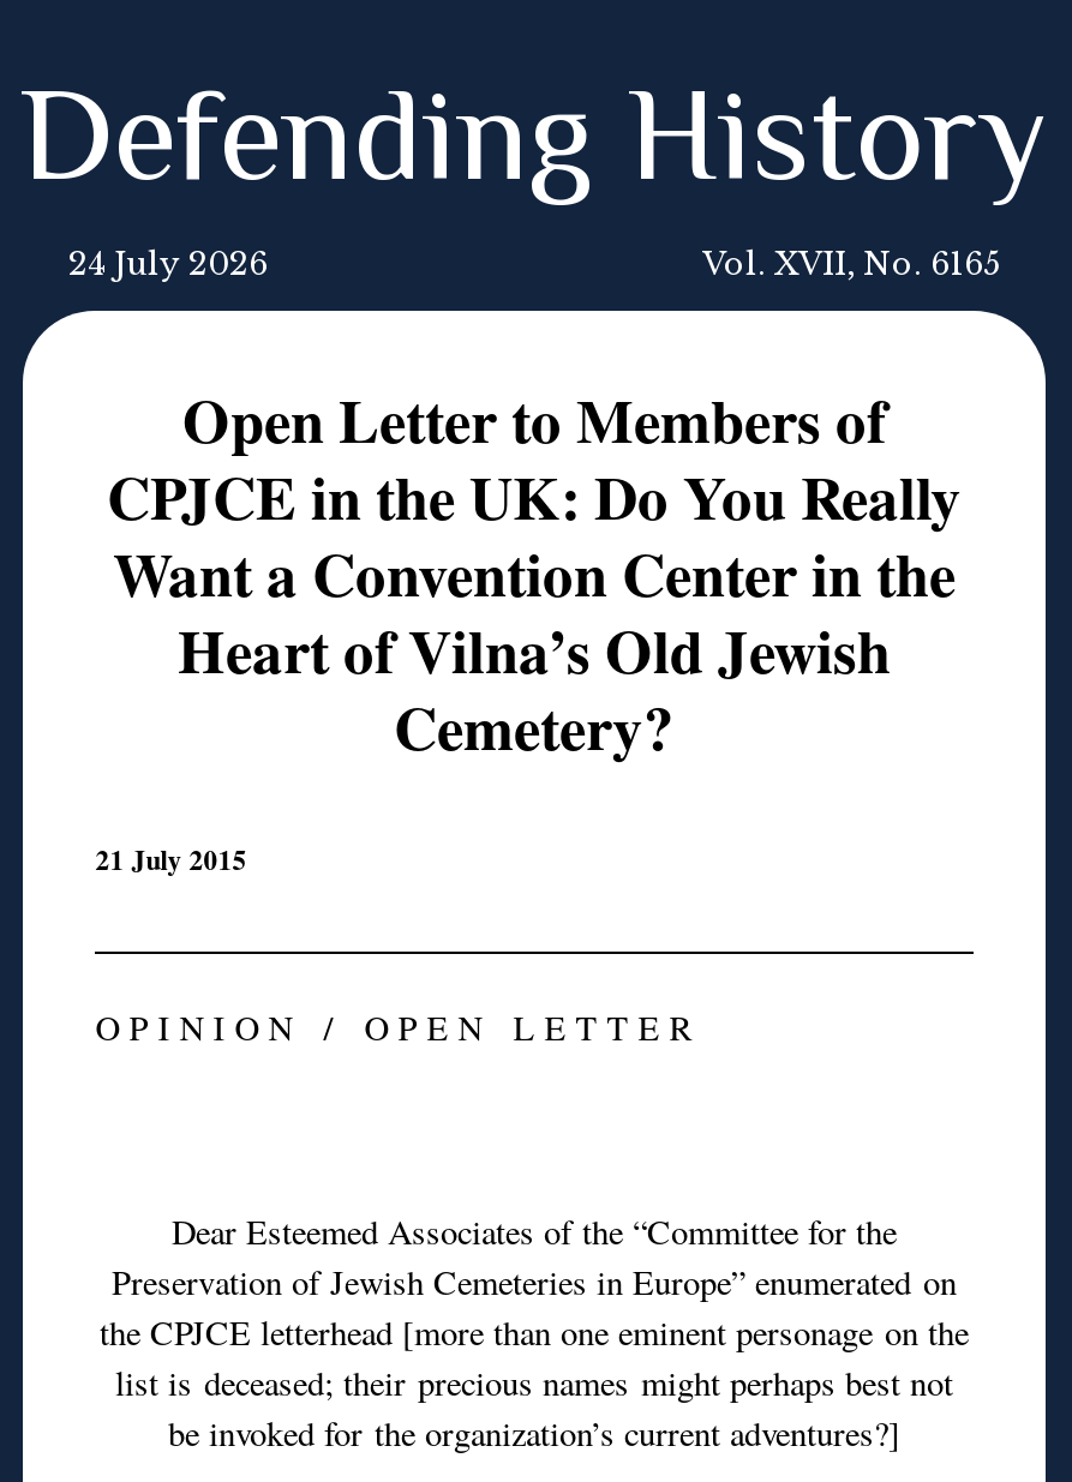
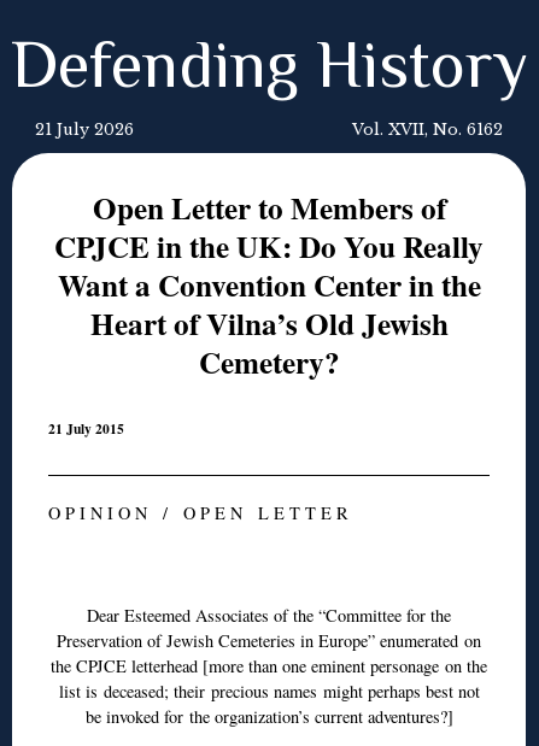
- 24 July 2026
+ 21 July 2026

- Vol. XVII, No. 6165
+ Vol. XVII, No. 6162
